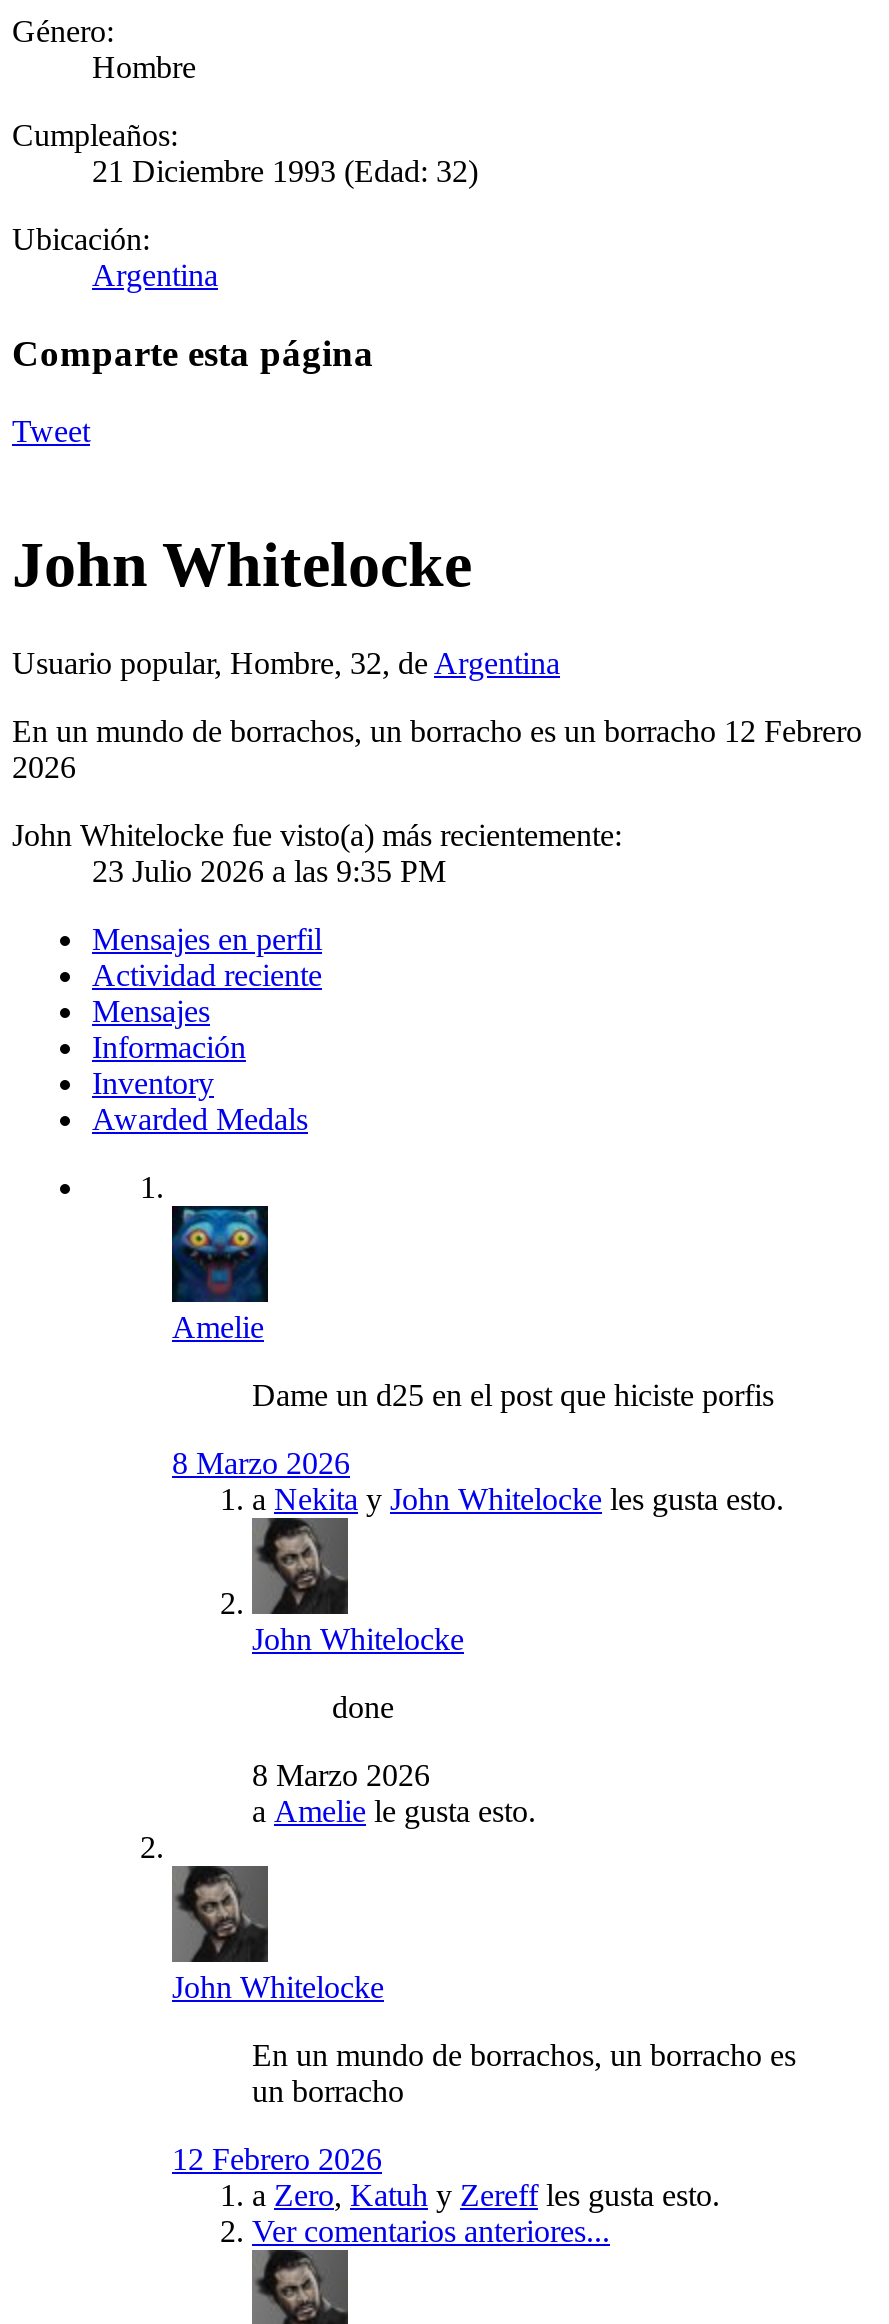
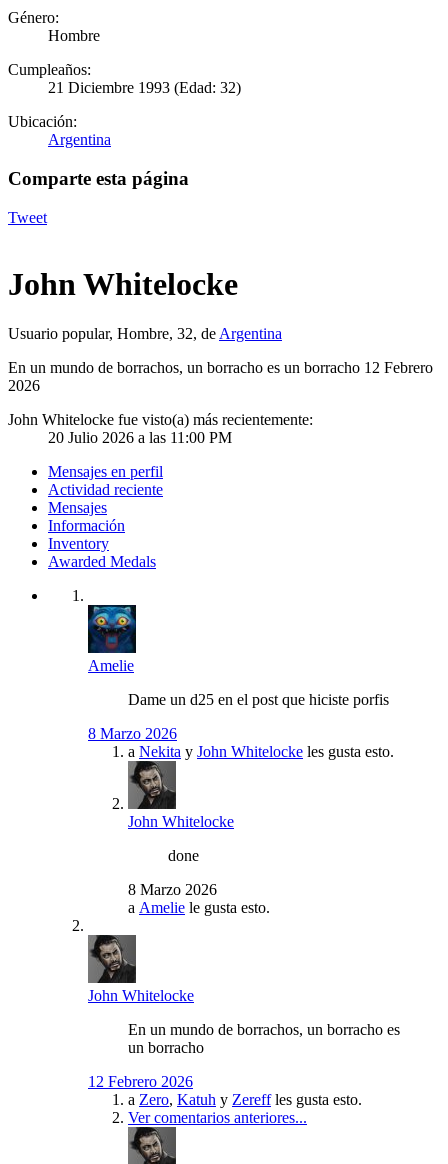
- 23 Julio 2026 a las 9:35 PM
+ 20 Julio 2026 a las 11:00 PM
